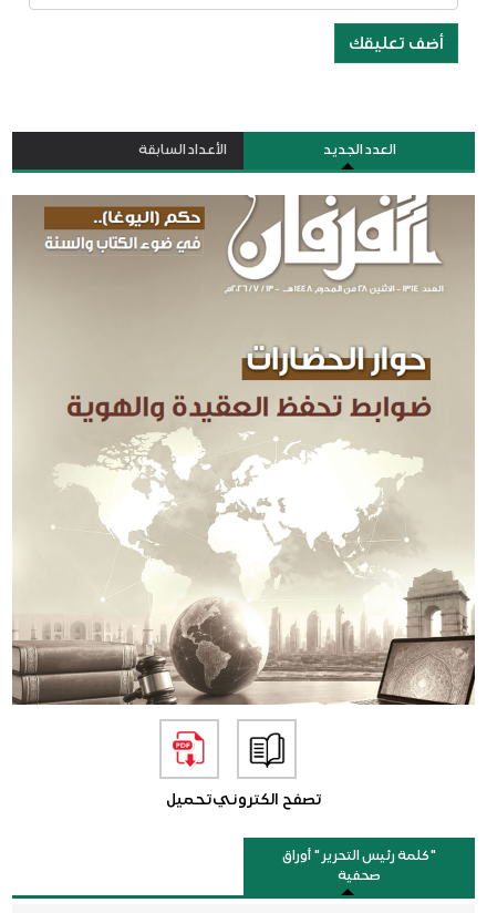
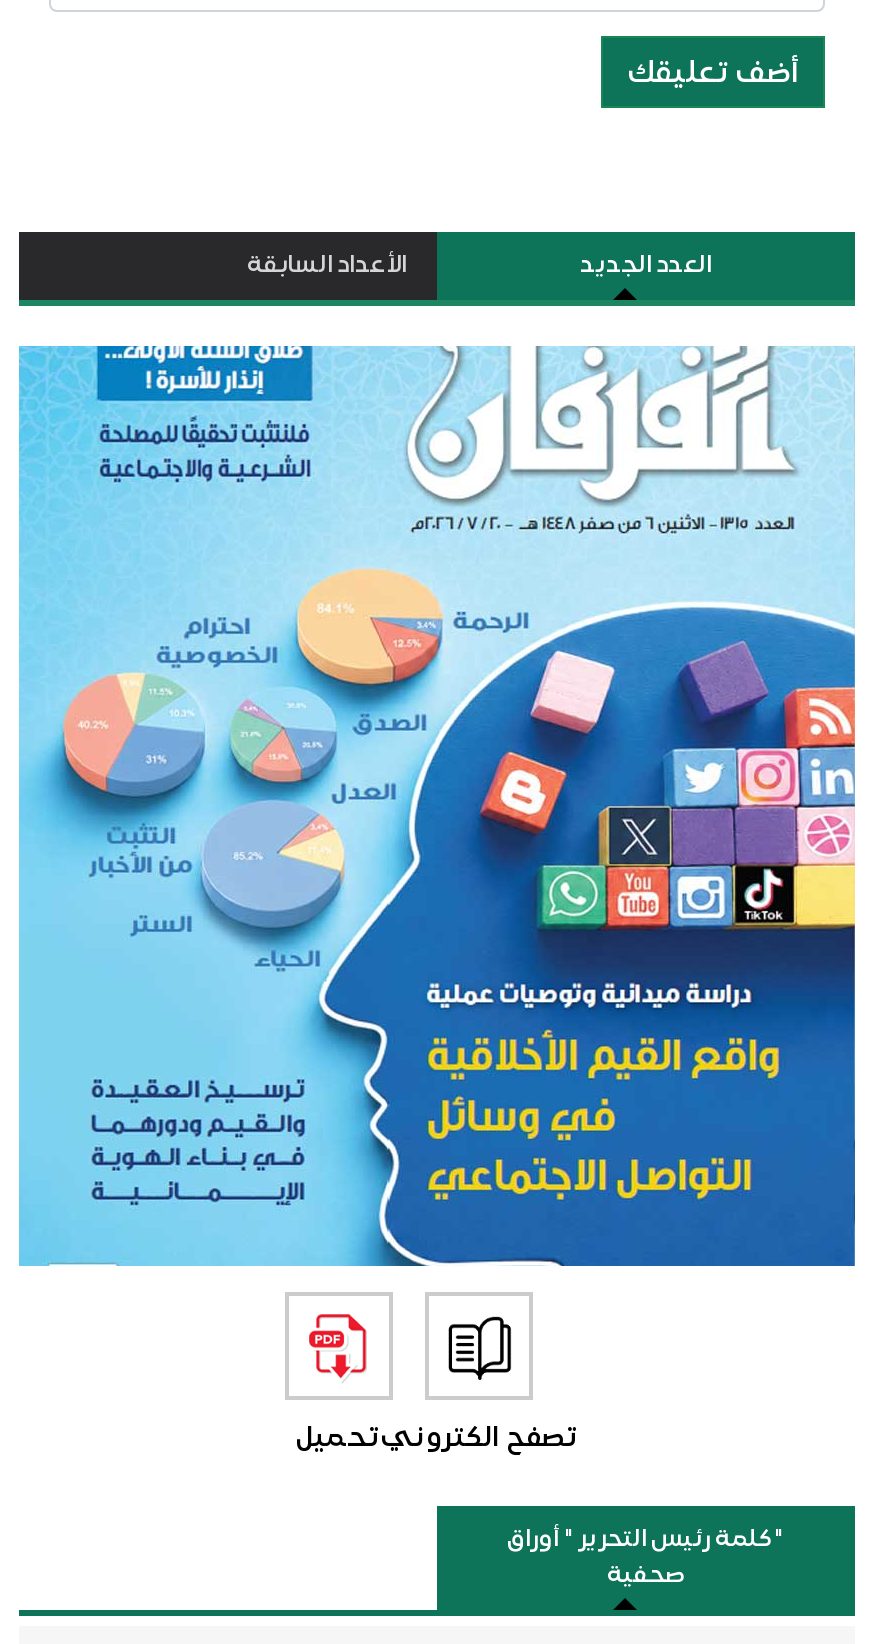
- [image]
+ [image]
